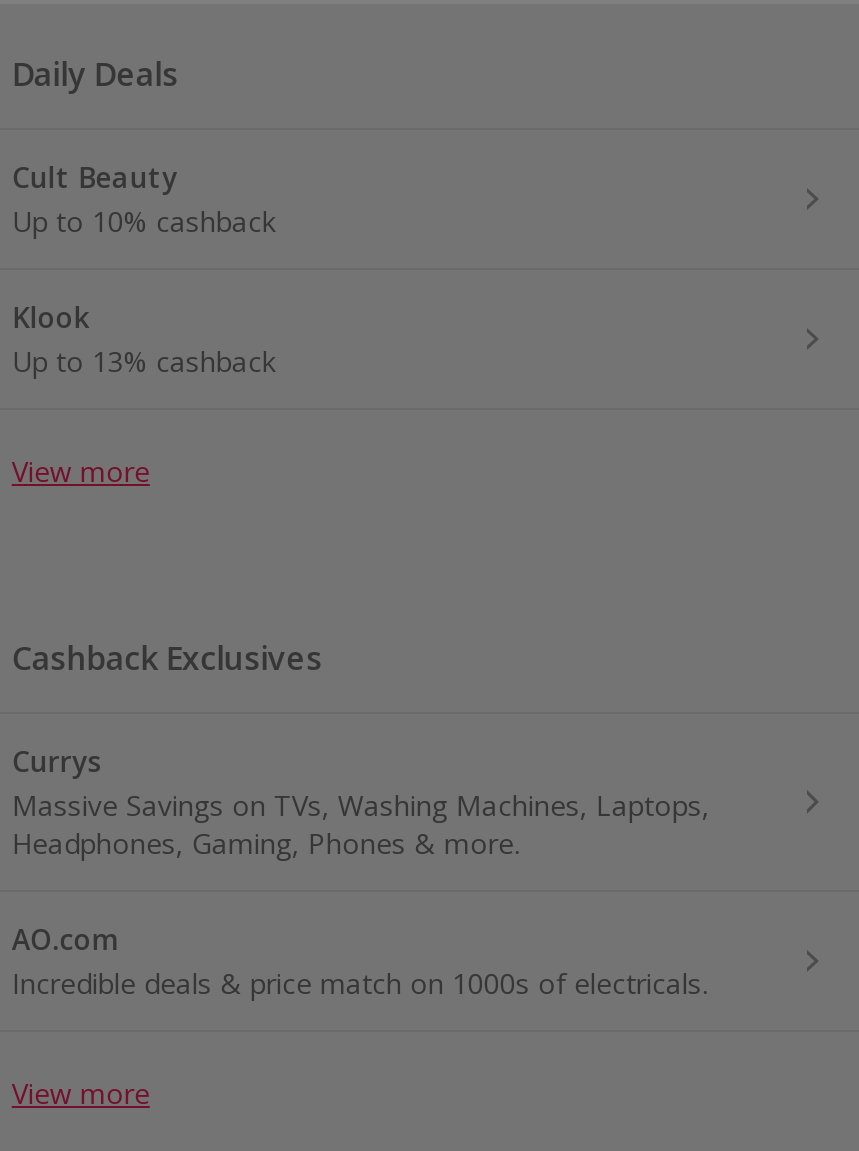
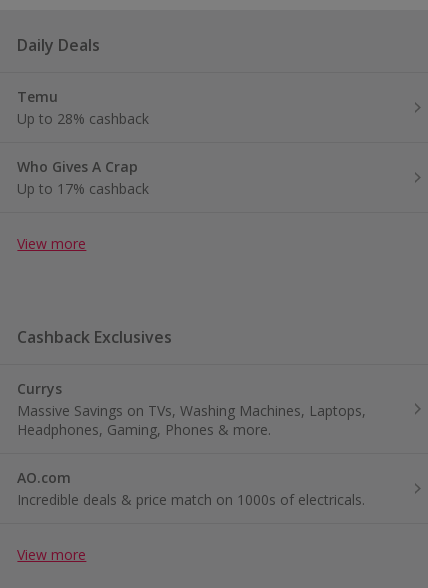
- Cult Beauty
- Up to 10% cashback
+ Temu
+ Up to 28% cashback

- Klook
- Up to 13% cashback
+ Who Gives A Crap
+ Up to 17% cashback
